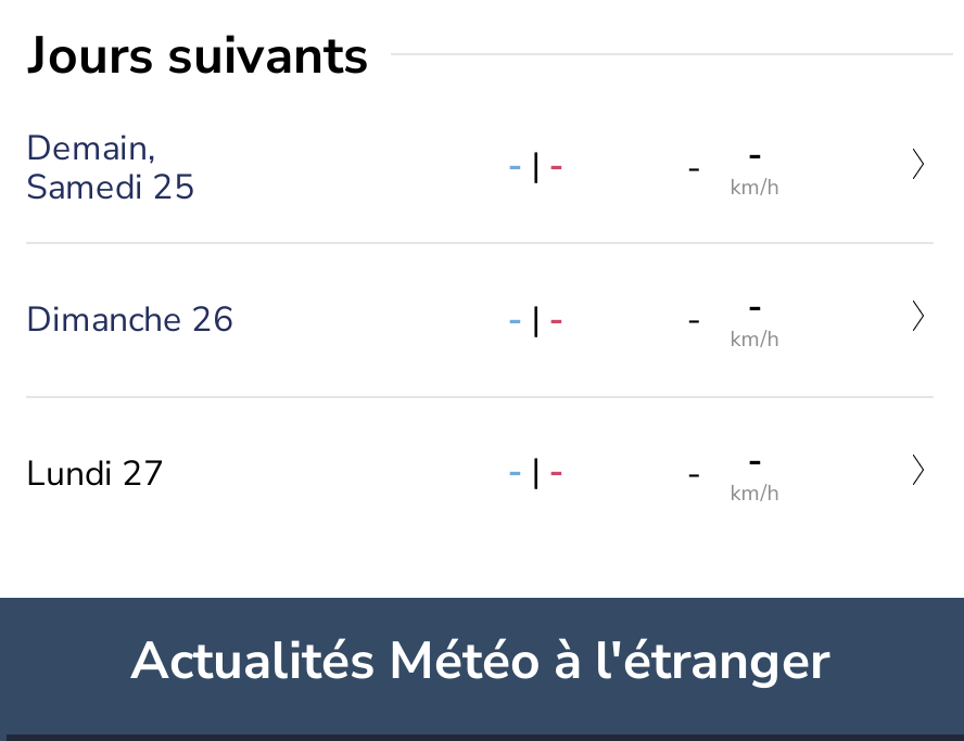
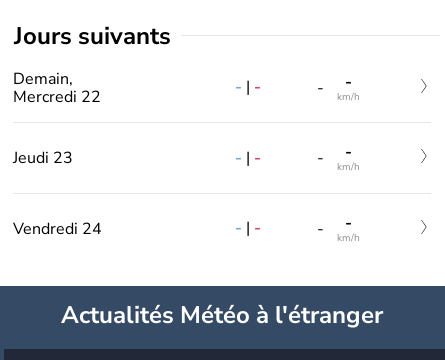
- Samedi 25
+ Mercredi 22

- Dimanche 26
+ Jeudi 23

- Lundi 27
+ Vendredi 24
